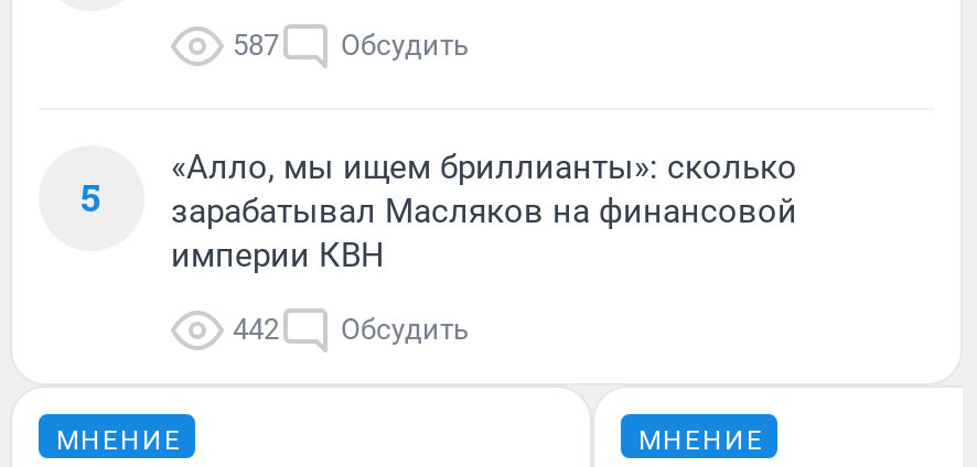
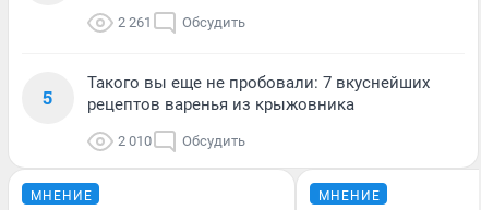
- 587 Обсудить
+ 2 261 Обсудить

- «Алло, мы ищем бриллианты»: сколько
- зарабатывал Масляков на финансовой
- империи КВН
+ Такого вы еще не пробовали: 7 вкуснейших
+ рецептов варенья из крыжовника

- 442 Обсудить
+ 2 010 Обсудить
